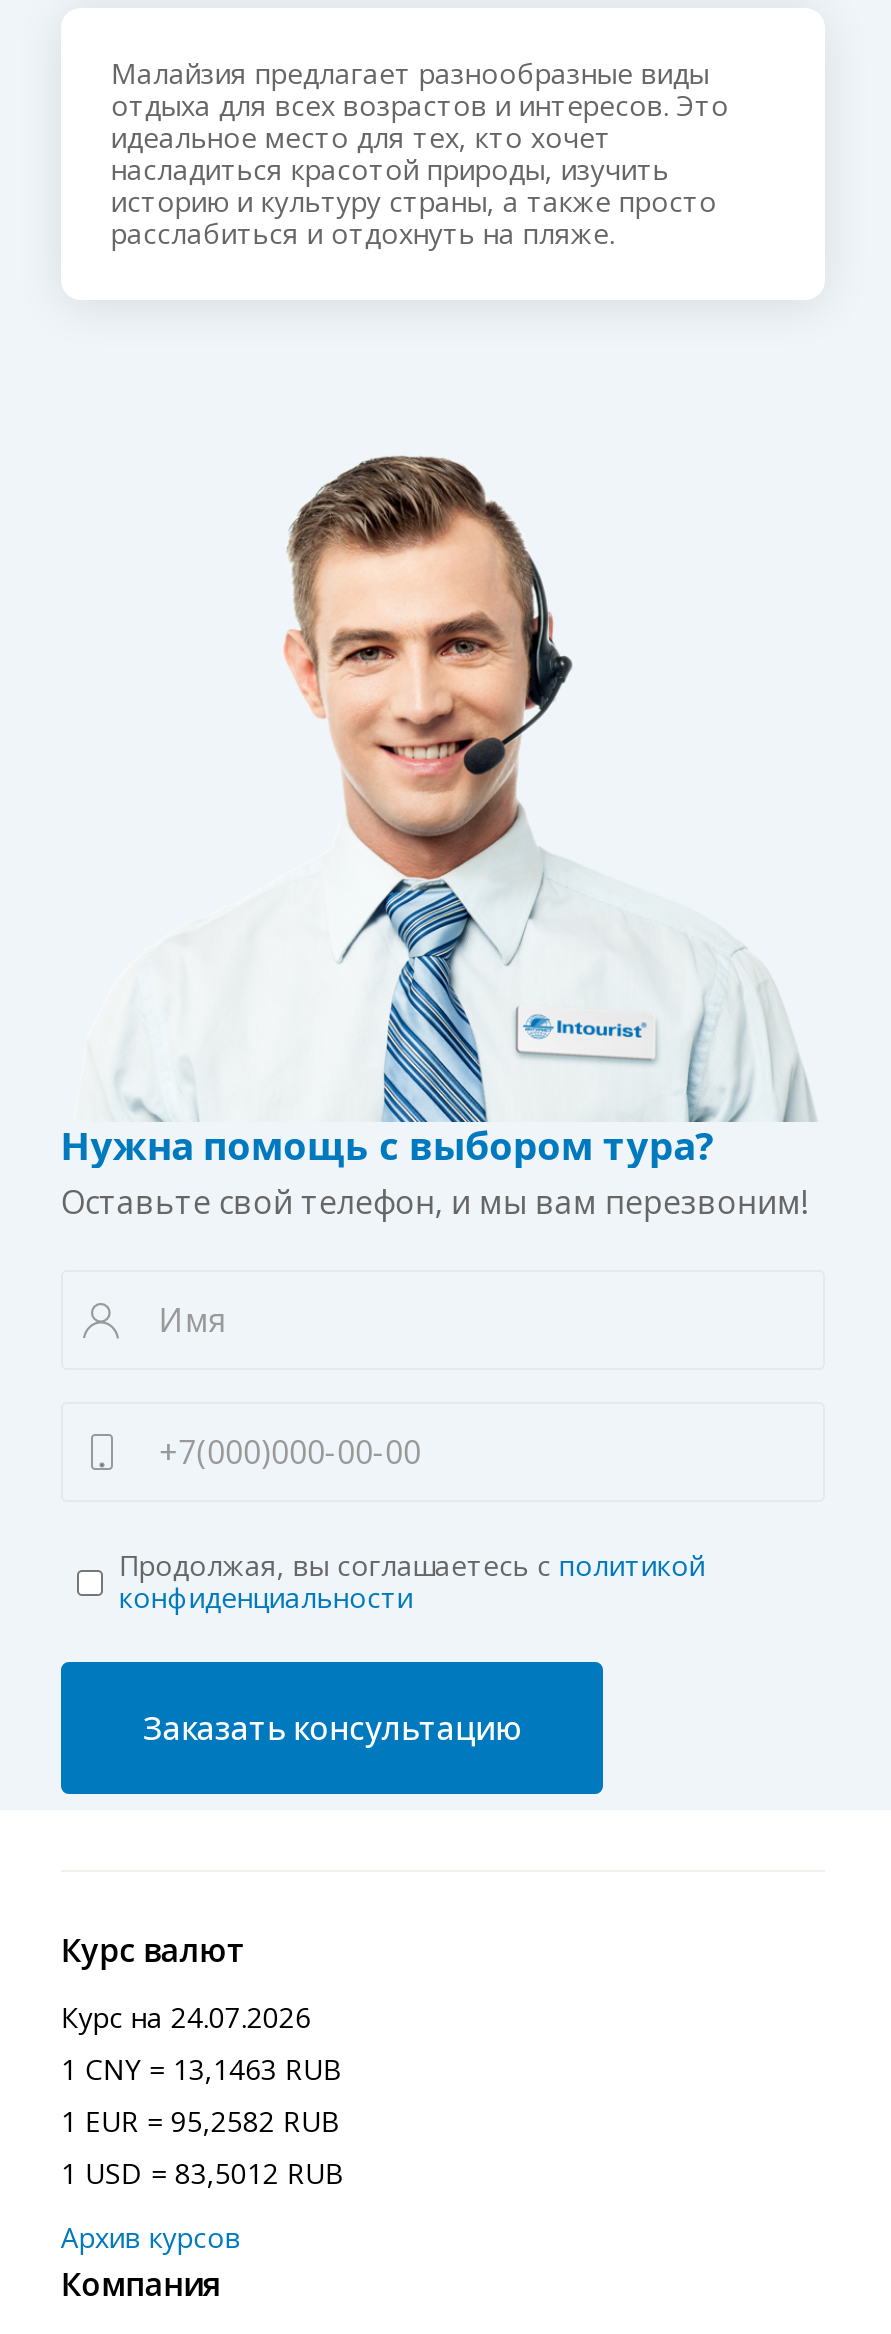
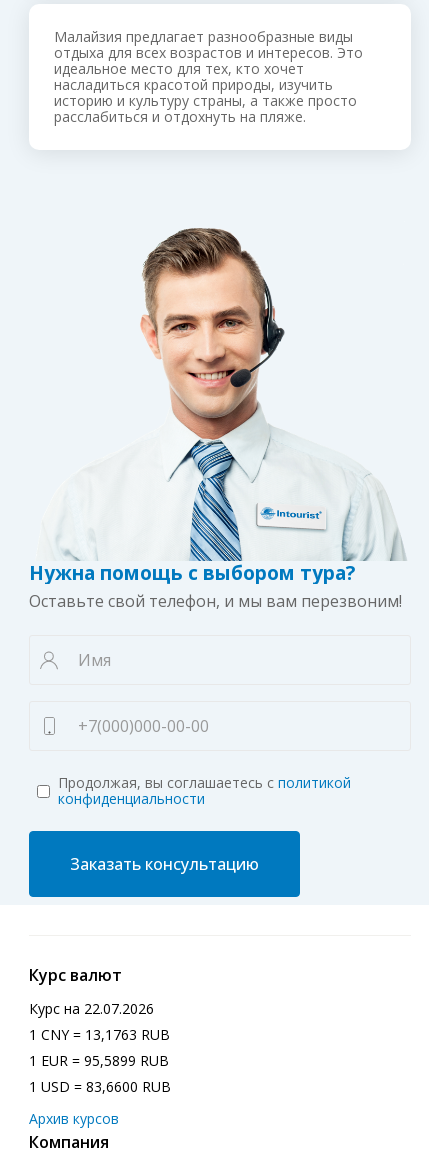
- Курс на 24.07.2026
+ Курс на 22.07.2026

- 1 CNY = 13,1463 RUB
+ 1 CNY = 13,1763 RUB

- 1 EUR = 95,2582 RUB
+ 1 EUR = 95,5899 RUB

- 1 USD = 83,5012 RUB
+ 1 USD = 83,6600 RUB
